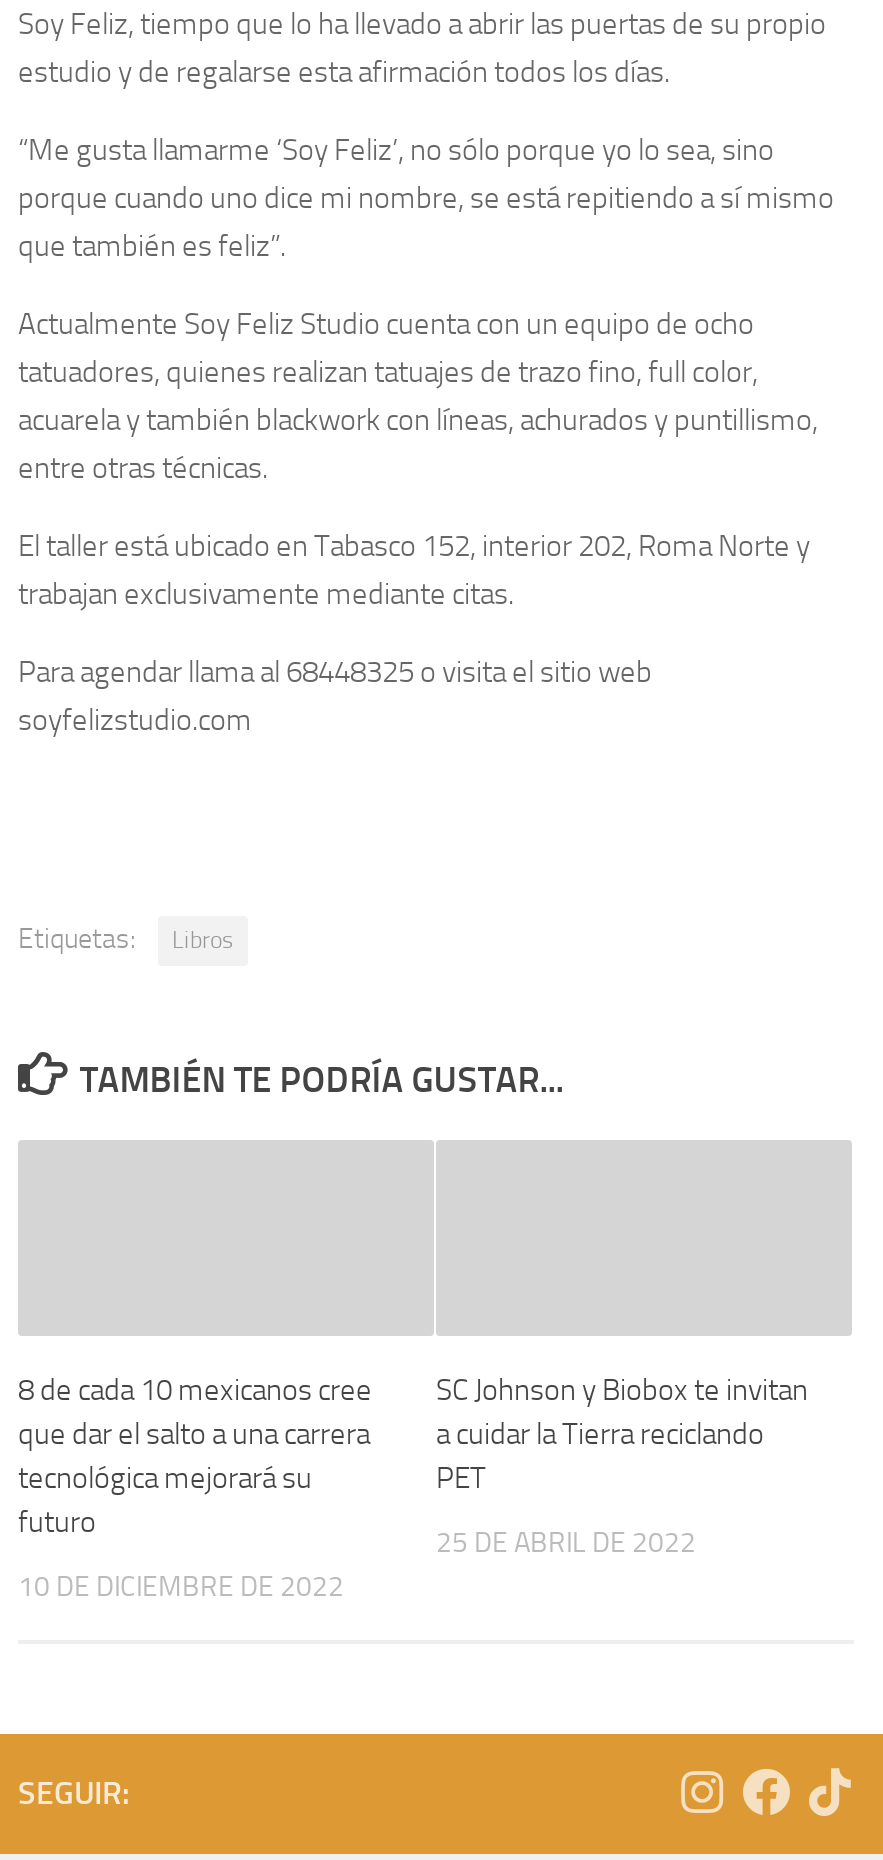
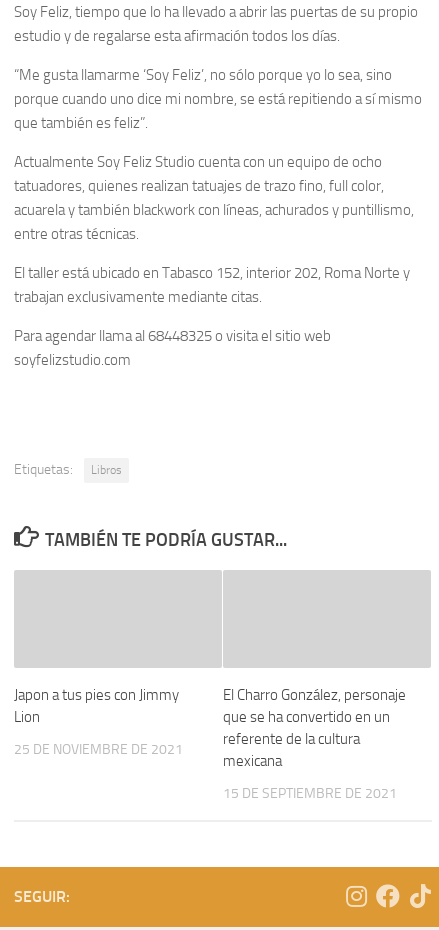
- 8 de cada 10 mexicanos cree
- que dar el salto a una carrera
- tecnológica mejorará su
- futuro
+ Japon a tus pies con Jimmy
+ Lion

- SC Johnson y Biobox te invitan
- a cuidar la Tierra reciclando
- PET
+ El Charro González, personaje
+ que se ha convertido en un
+ referente de la cultura
+ mexicana

- 25 DE ABRIL DE 2022
+ 15 DE SEPTIEMBRE DE 2021

- 10 DE DICIEMBRE DE 2022
+ 25 DE NOVIEMBRE DE 2021
